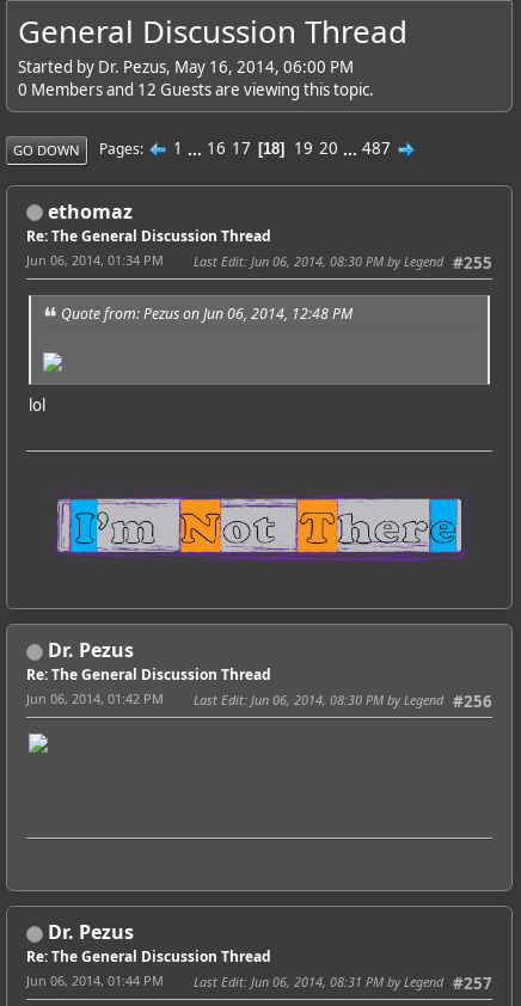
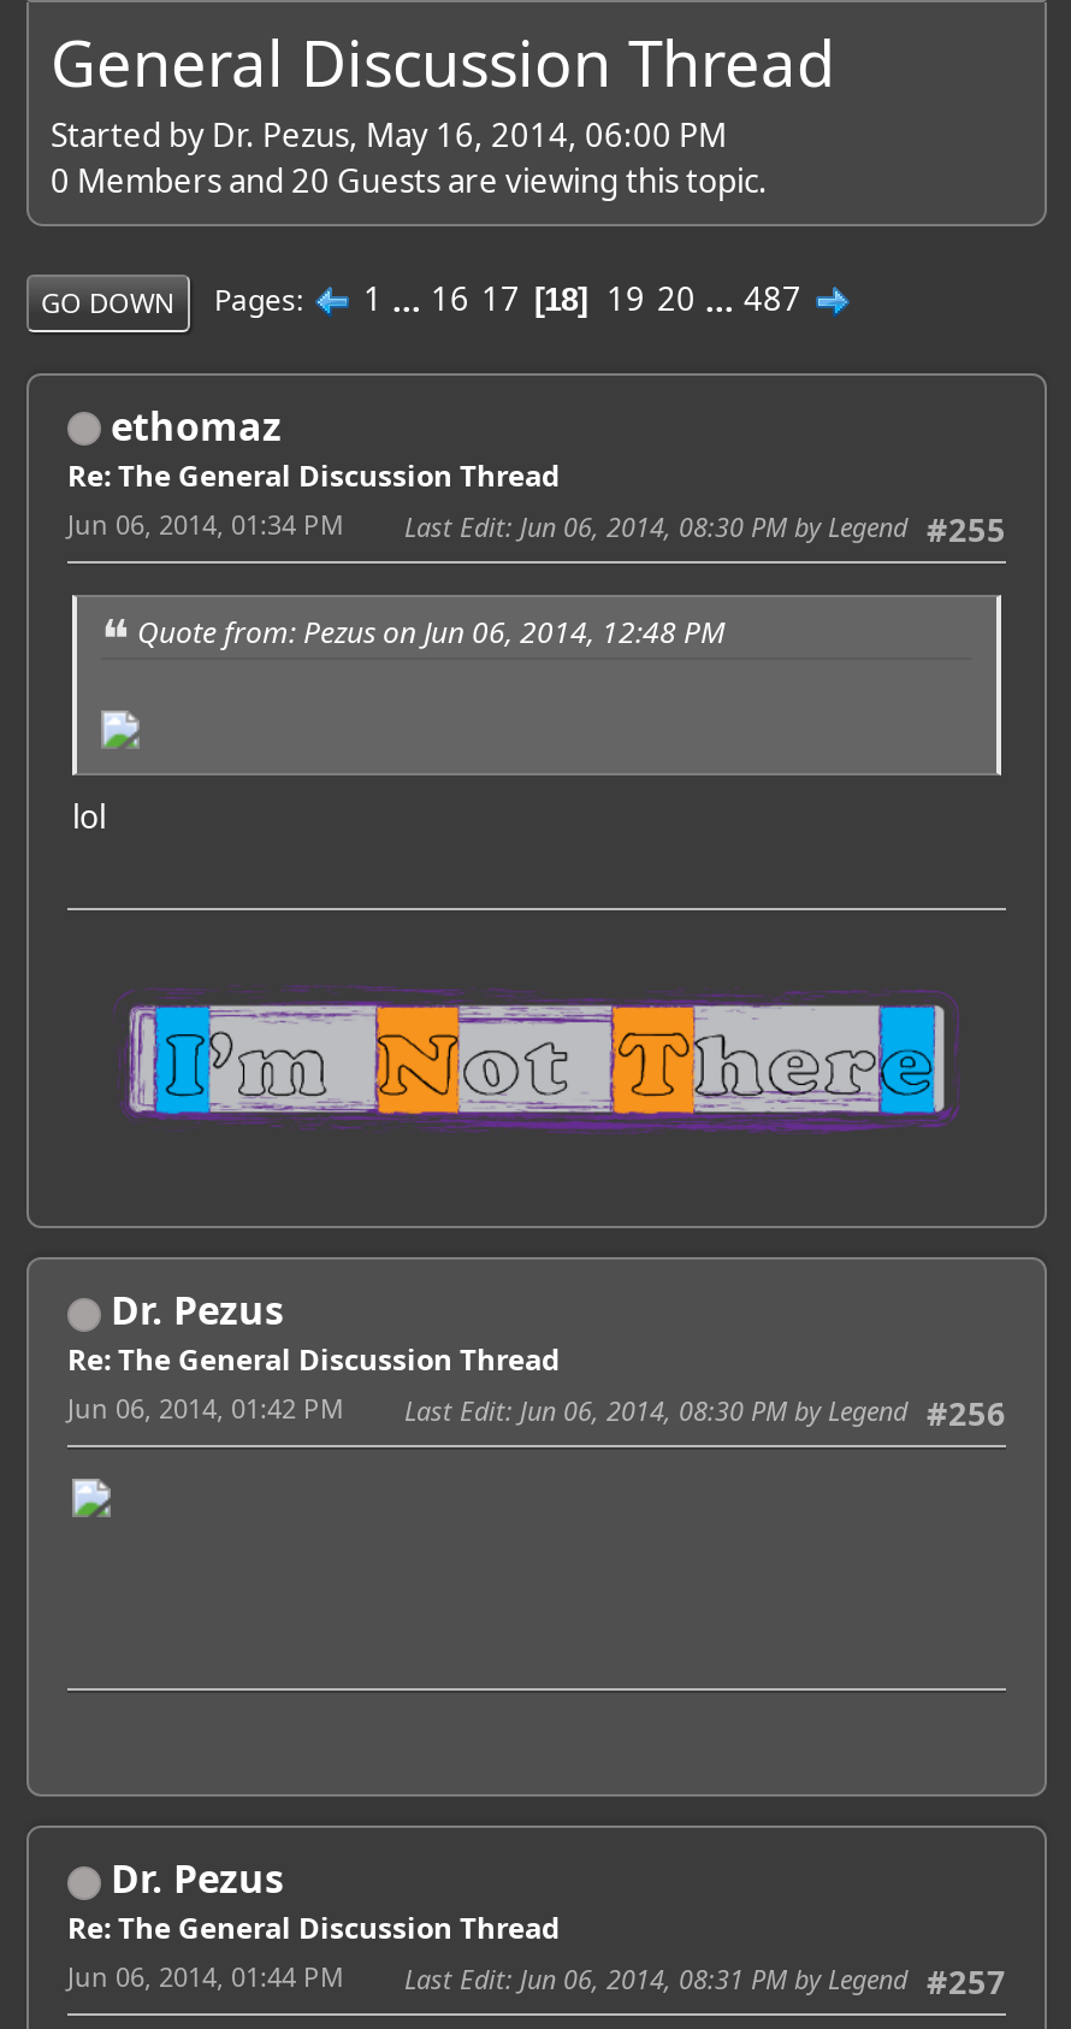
- 0 Members and 12 Guests are viewing this topic.
+ 0 Members and 20 Guests are viewing this topic.
